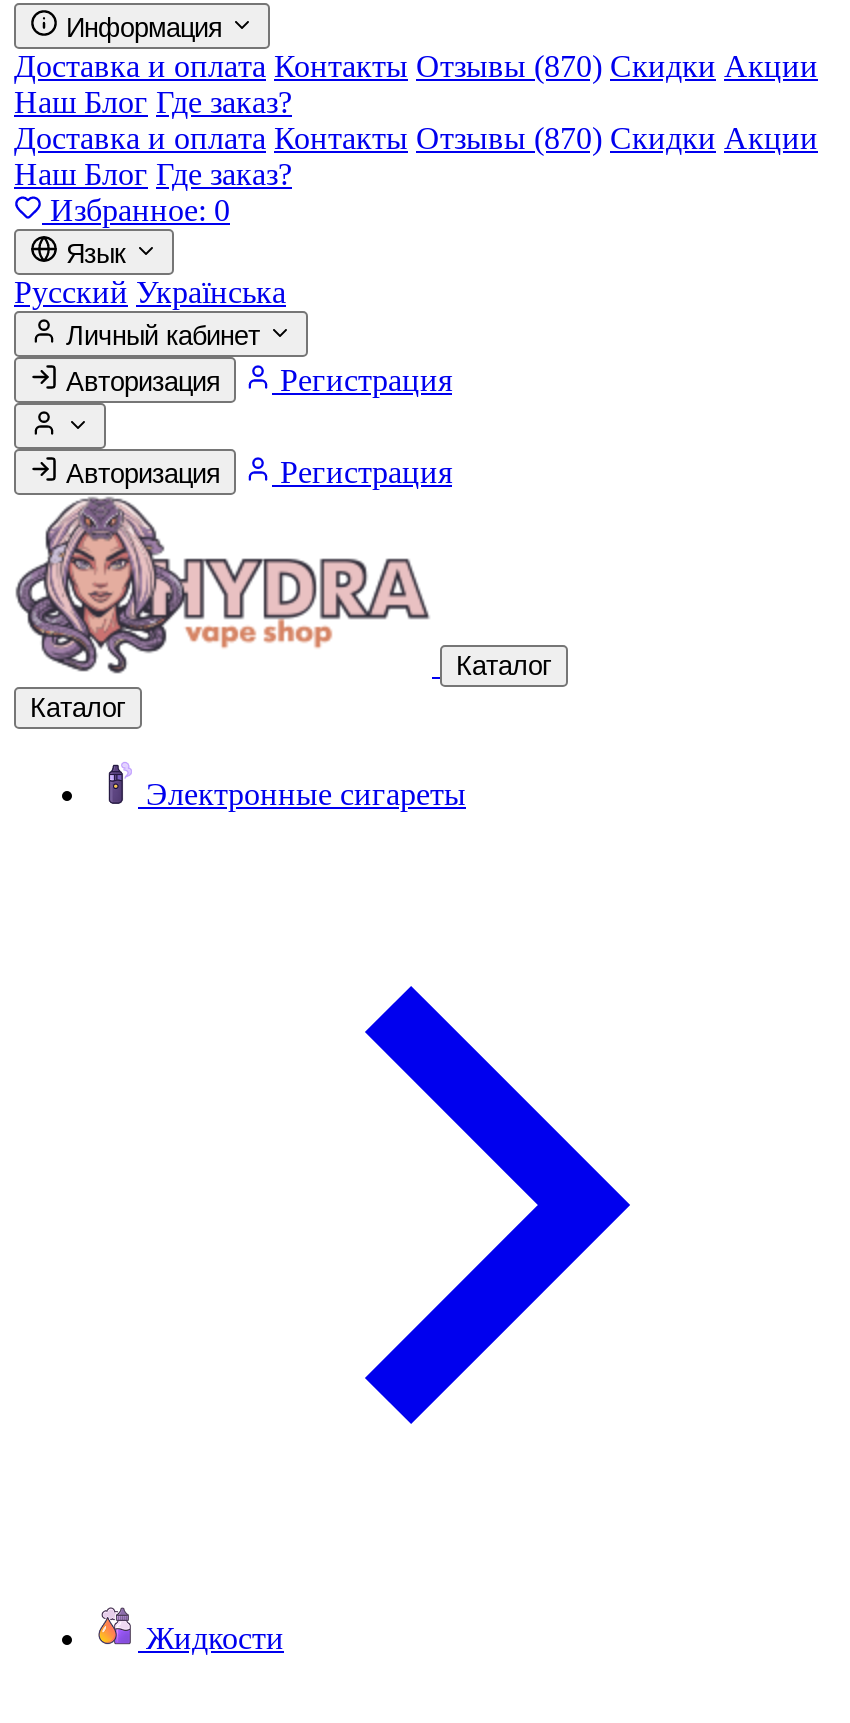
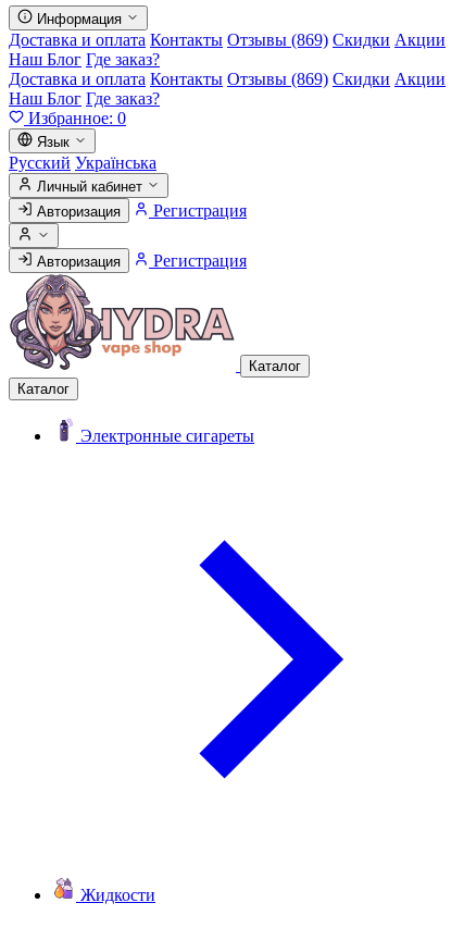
- Доставка и оплата Контакты Отзывы (870) Скидки Акции
+ Доставка и оплата Контакты Отзывы (869) Скидки Акции

- Доставка и оплата Контакты Отзывы (870) Скидки Акции
+ Доставка и оплата Контакты Отзывы (869) Скидки Акции
